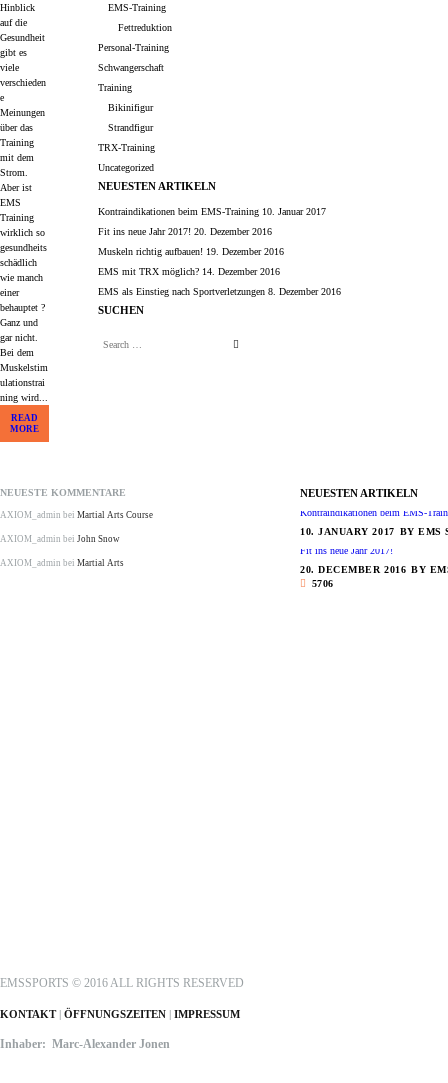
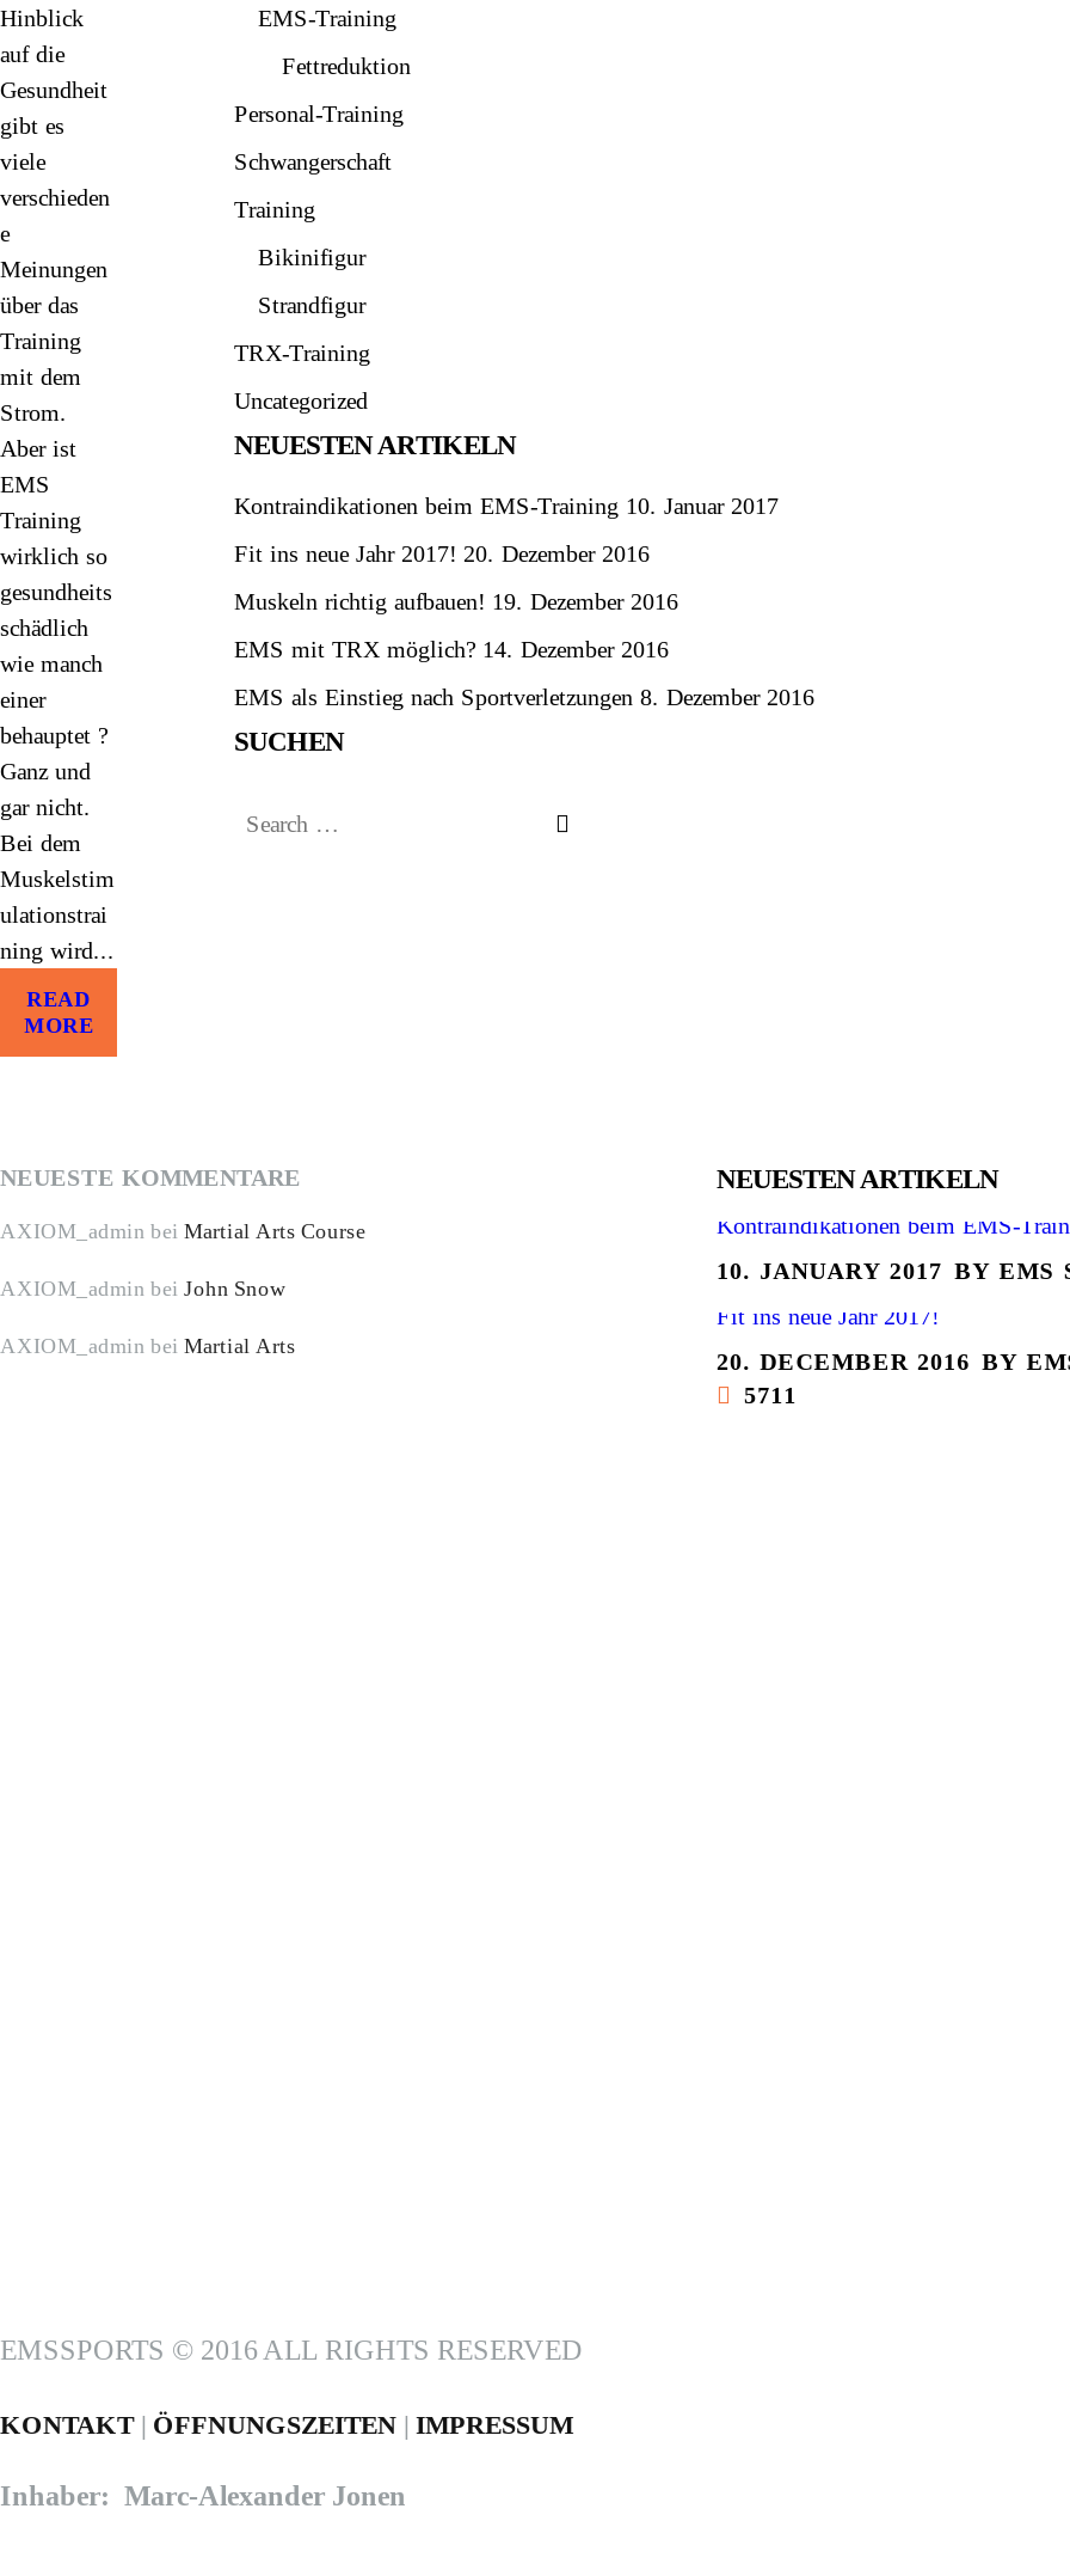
- 5706
+ 5711
